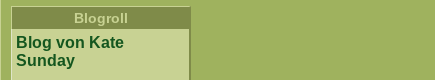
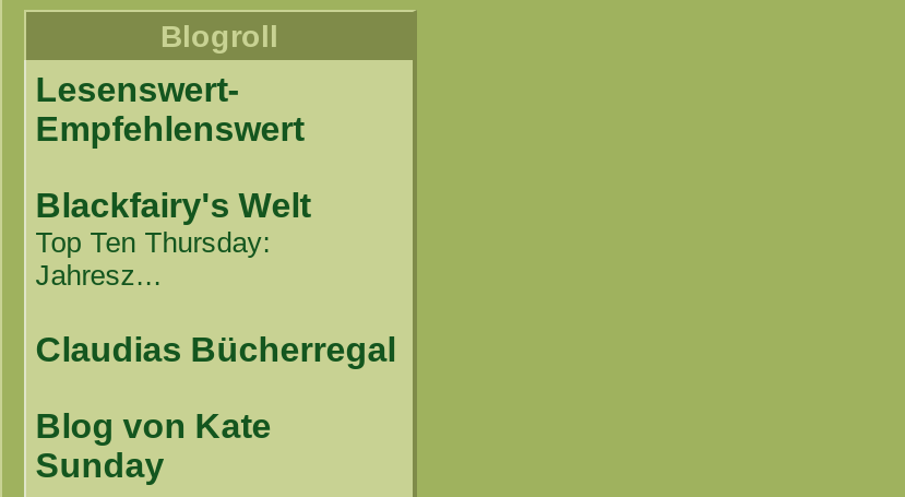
+ Lesenswert-
+ Empfehlenswert
+ Blackfairy's Welt
+ Top Ten Thursday:
+ Jahresz...
+ Claudias Bücherregal
